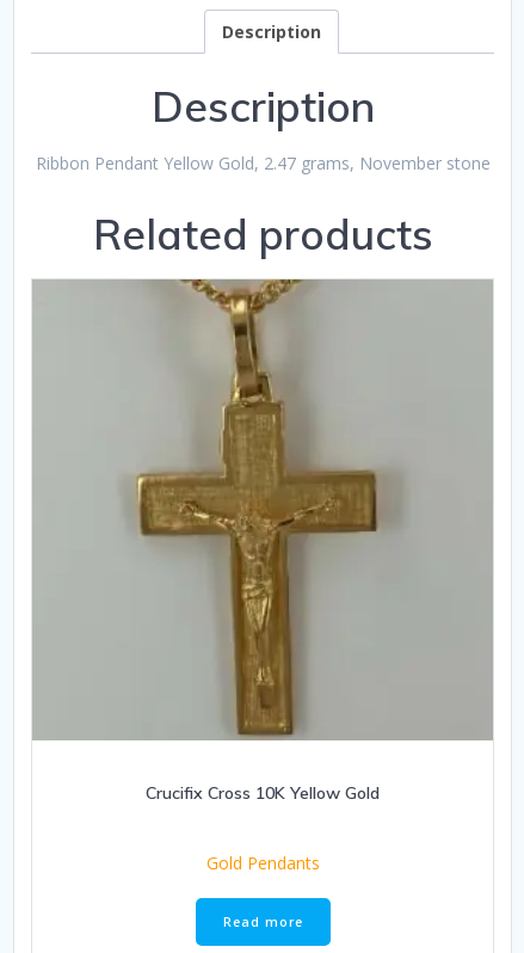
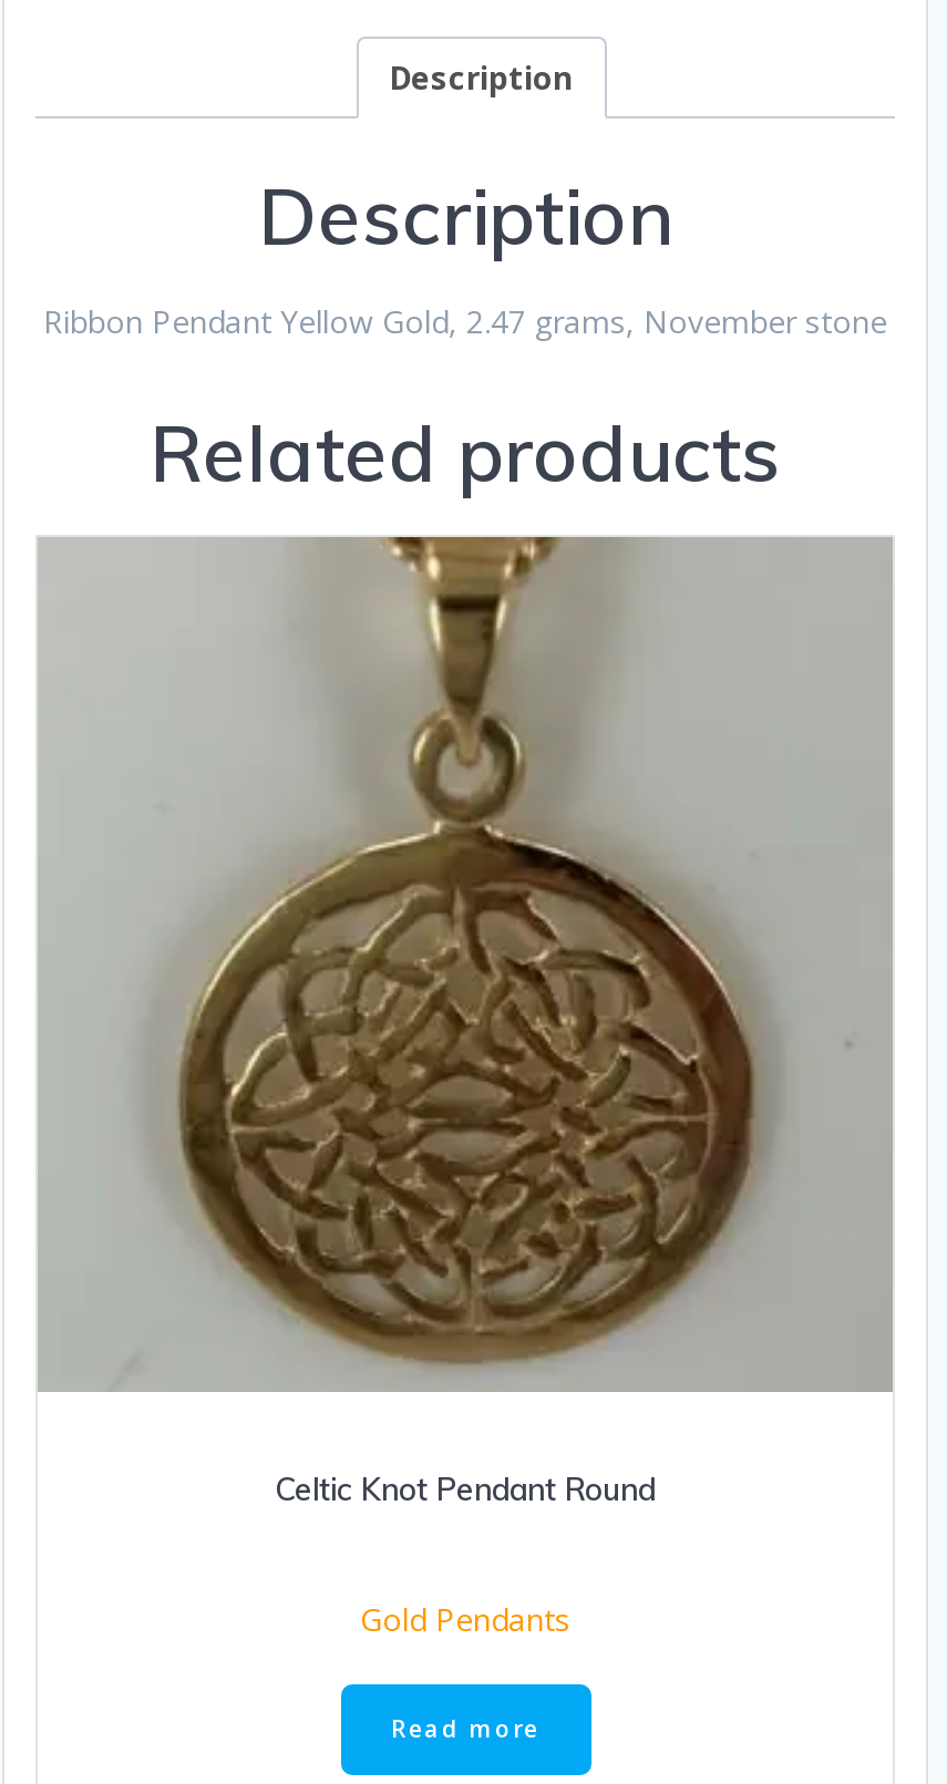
- [image]
- Crucifix Cross 10K Yellow Gold
+ [image]
+ Celtic Knot Pendant Round
